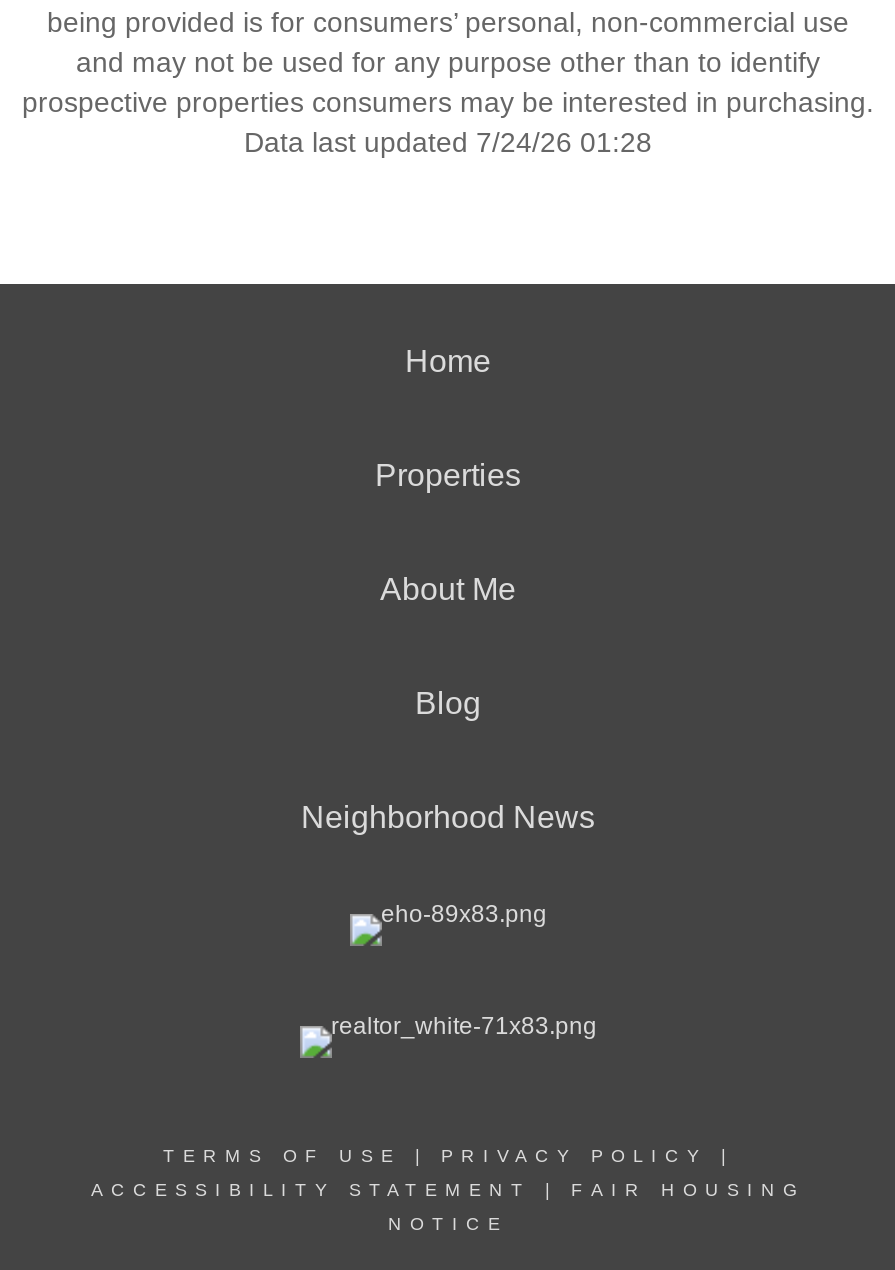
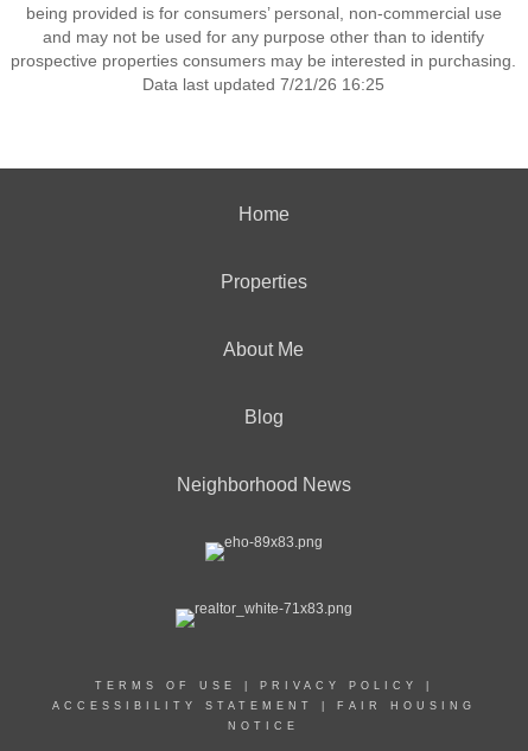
- Data last updated 7/24/26 01:28
+ Data last updated 7/21/26 16:25
